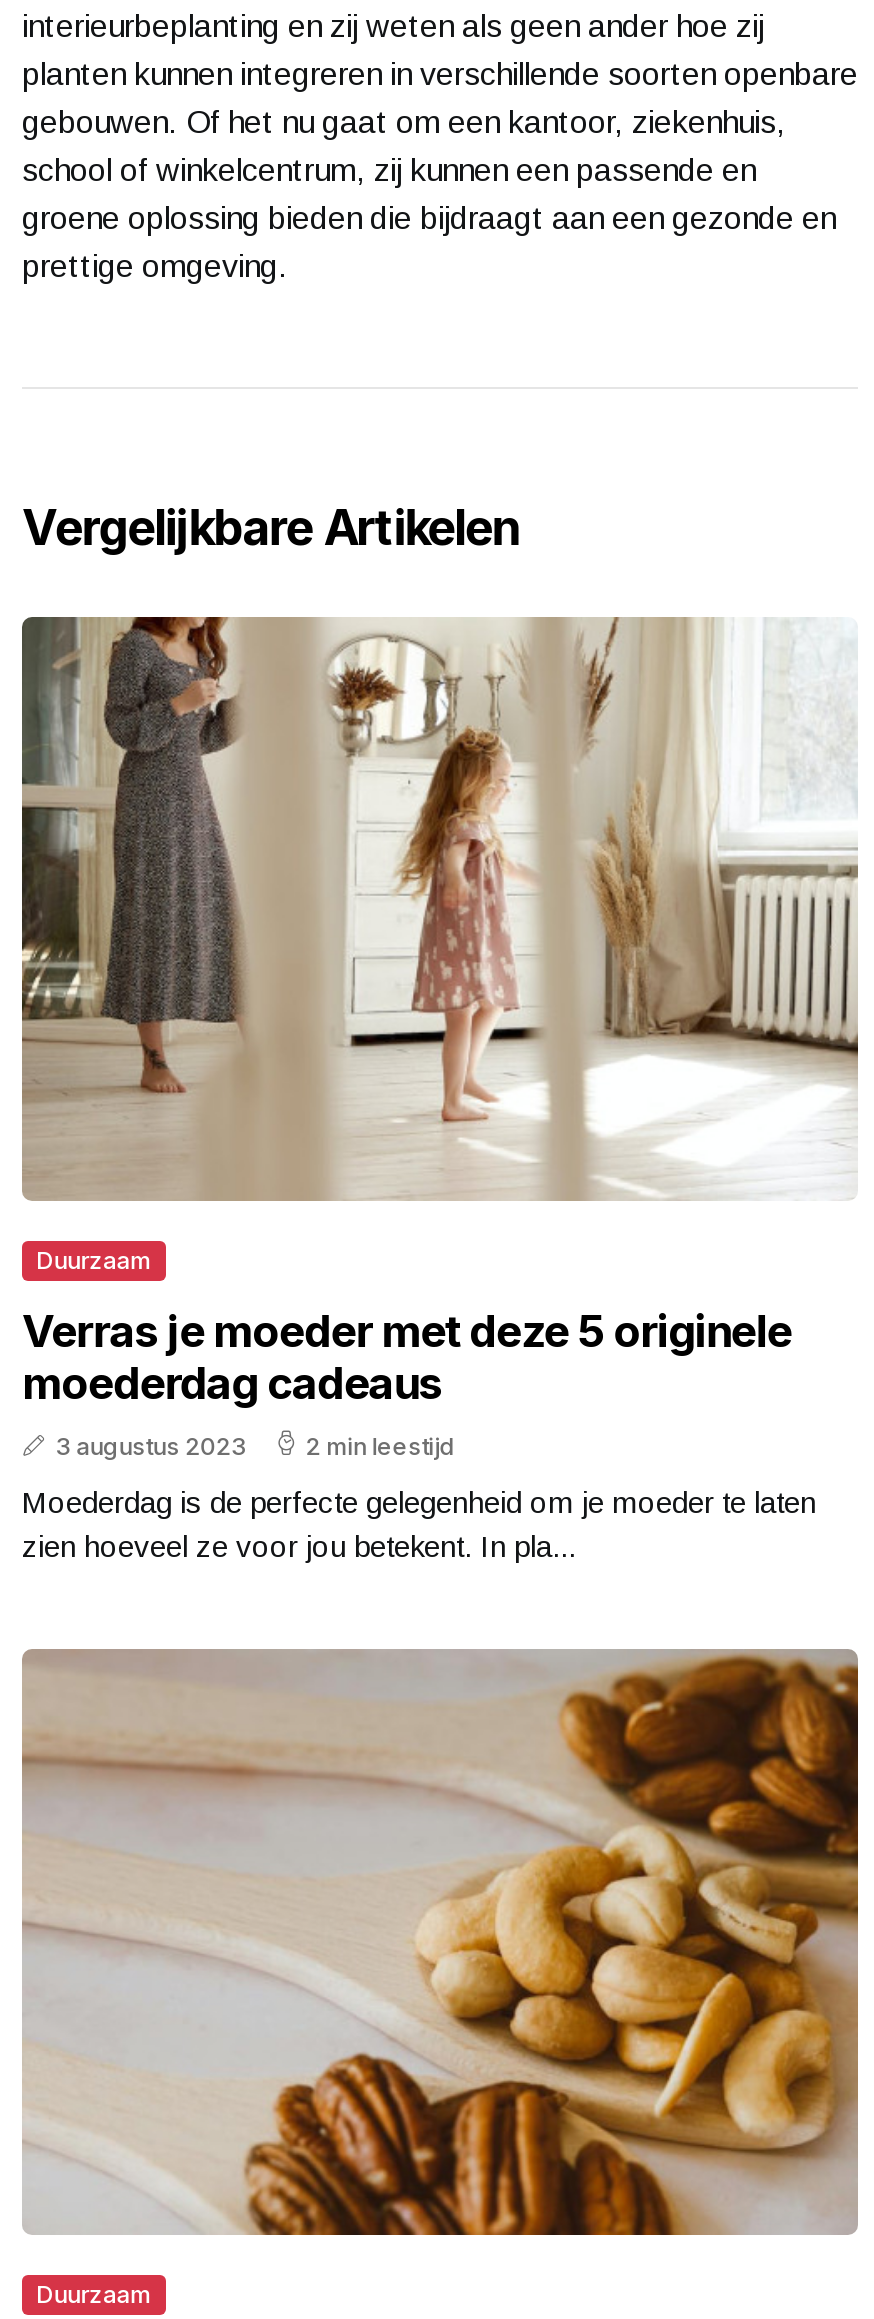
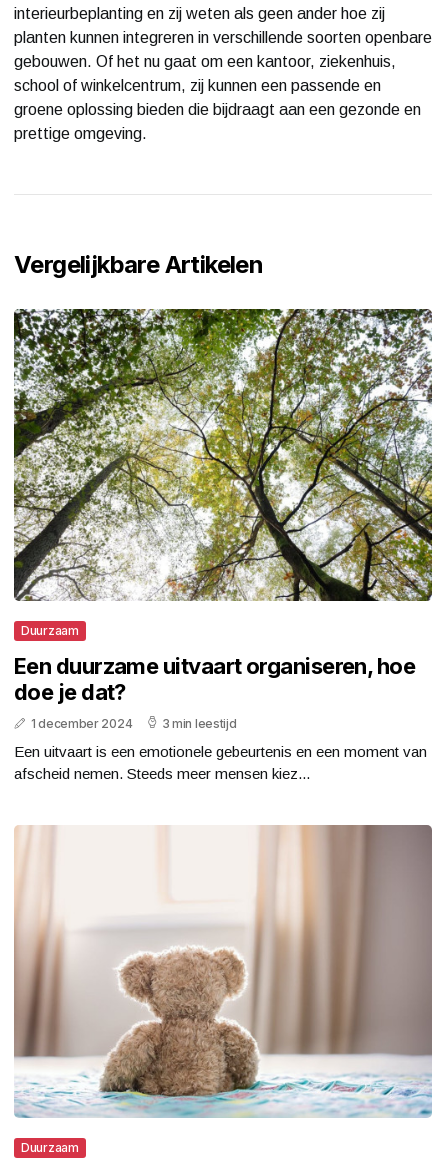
- [image]
+ [image]

- Verras je moeder met deze 5 originele
- moederdag cadeaus
- 3 augustus 2023
- 2 min leestijd
+ Een duurzame uitvaart organiseren, hoe
+ doe je dat?
+ 1 december 2024
+ 3 min leestijd

- Moederdag is de perfecte gelegenheid om je moeder te laten
- zien hoeveel ze voor jou betekent. In pla...
+ Een uitvaart is een emotionele gebeurtenis en een moment van
+ afscheid nemen. Steeds meer mensen kiez...

- [image]
+ [image]
